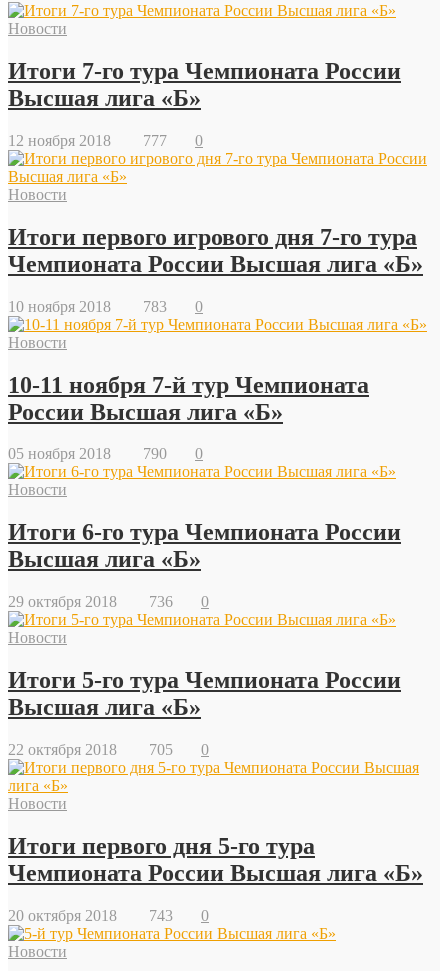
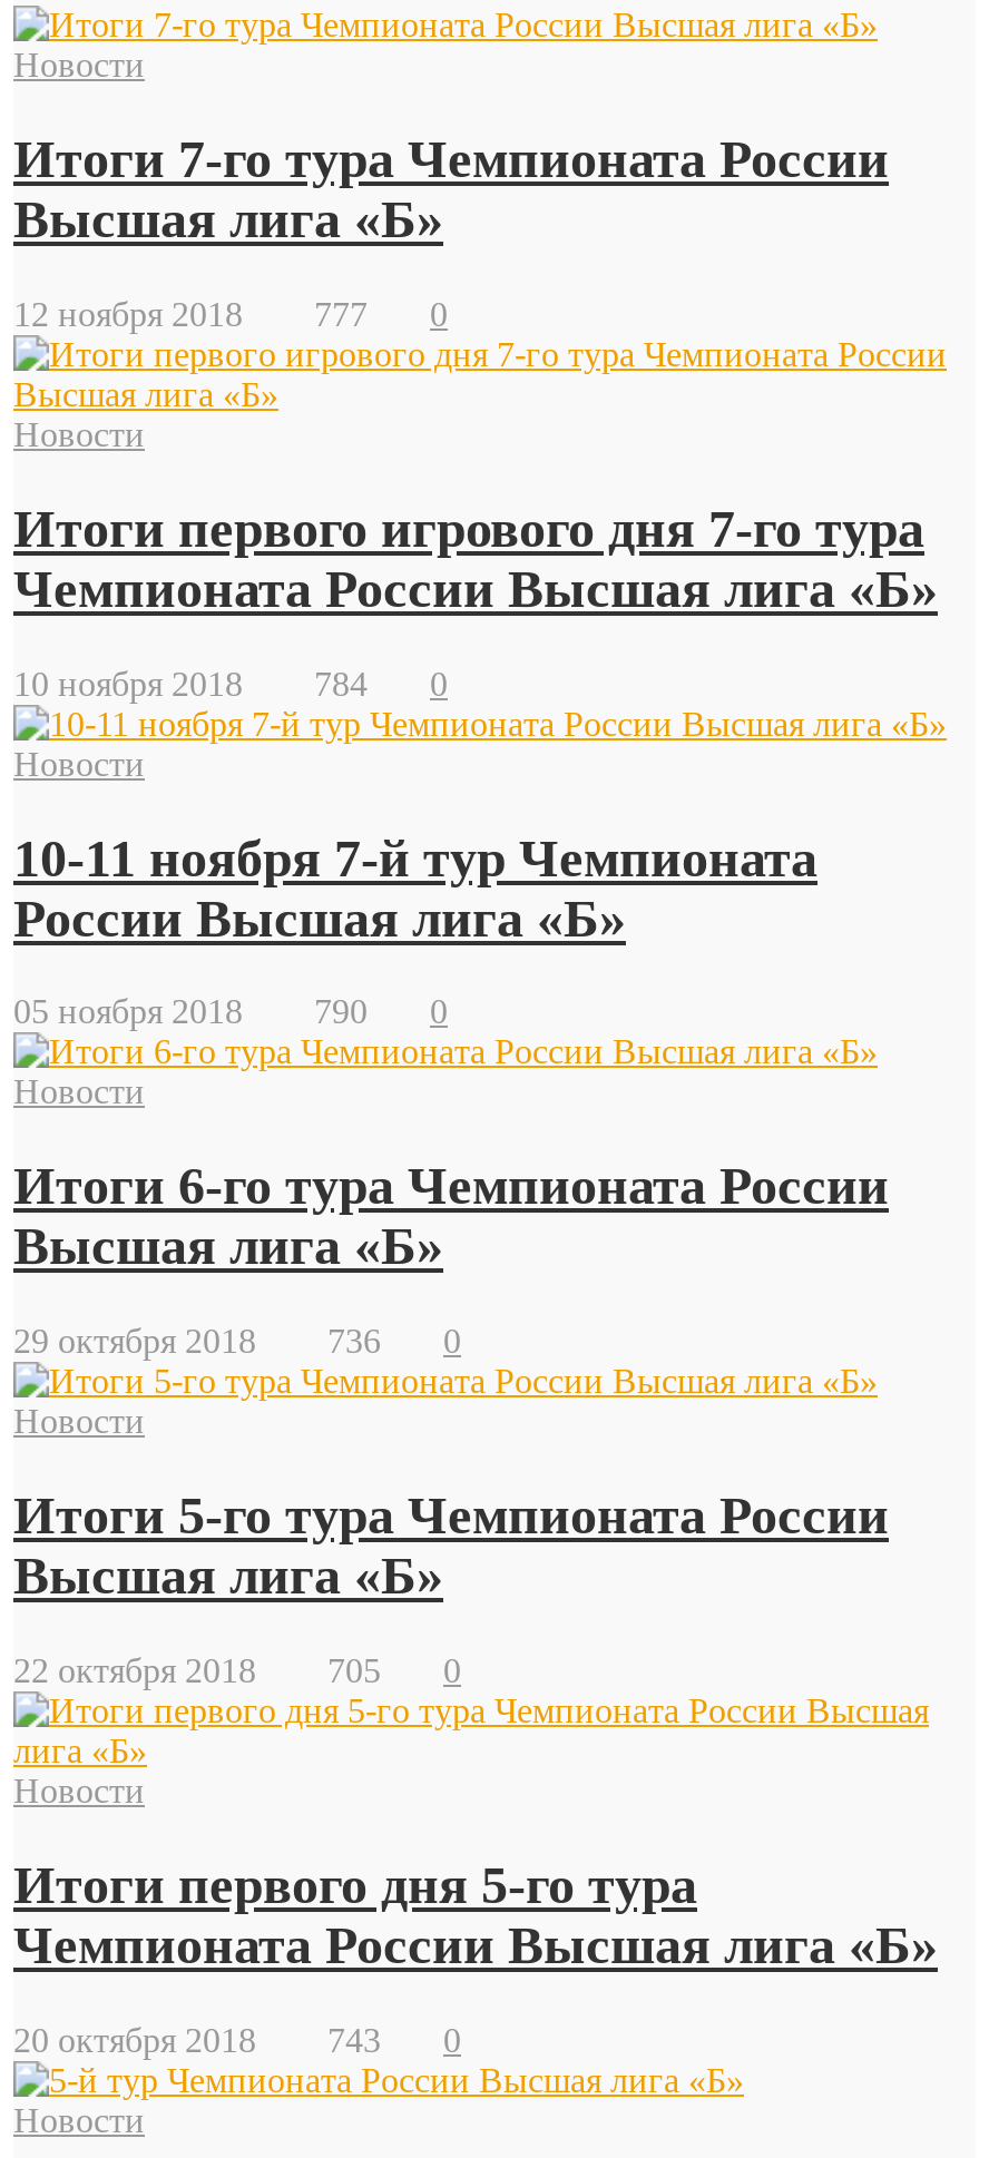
- 10 ноября 2018 783 0
+ 10 ноября 2018 784 0
